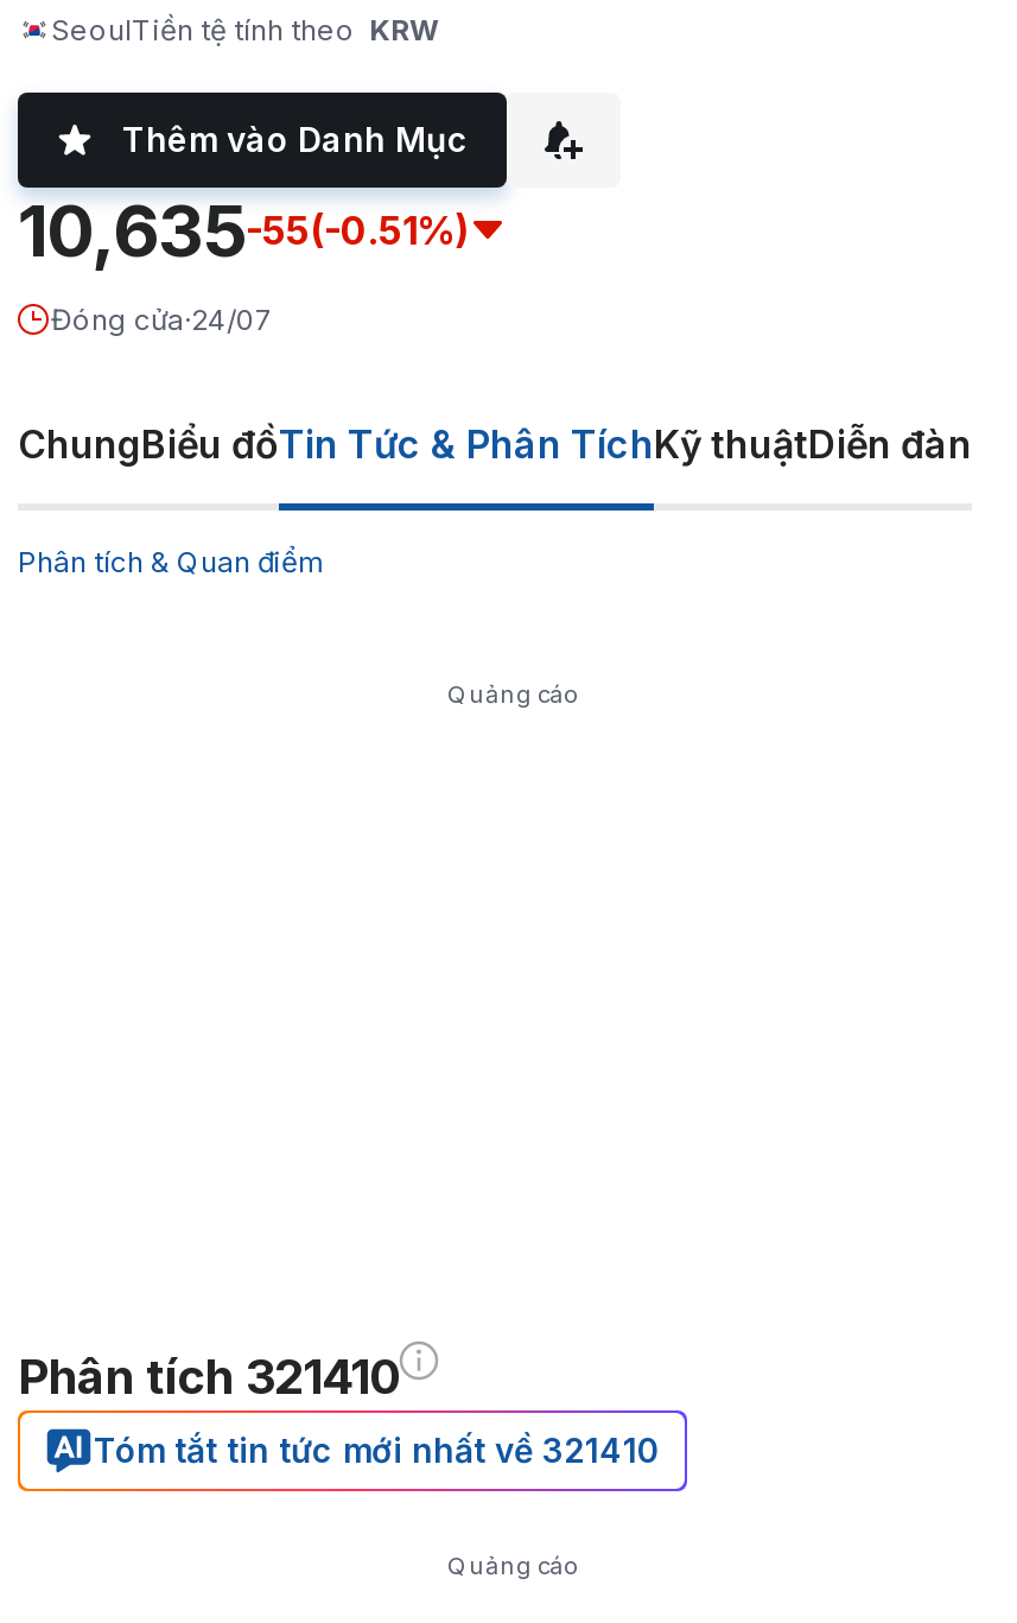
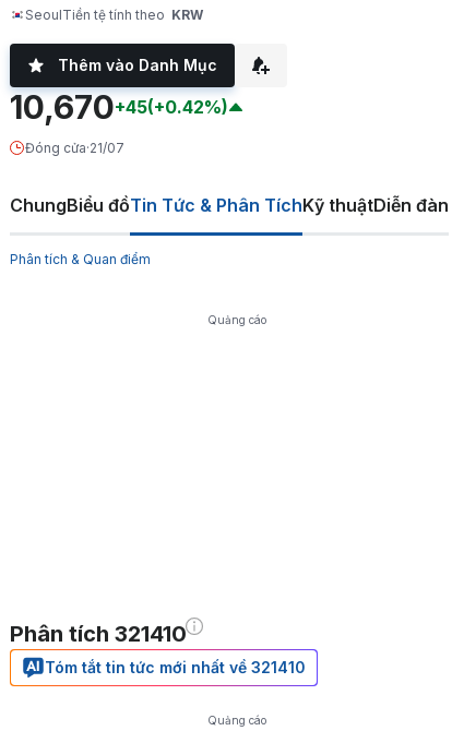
- 10,635-55(-0.51%)
+ 10,670+45(+0.42%)

- Đóng cửa·24/07
+ Đóng cửa·21/07
